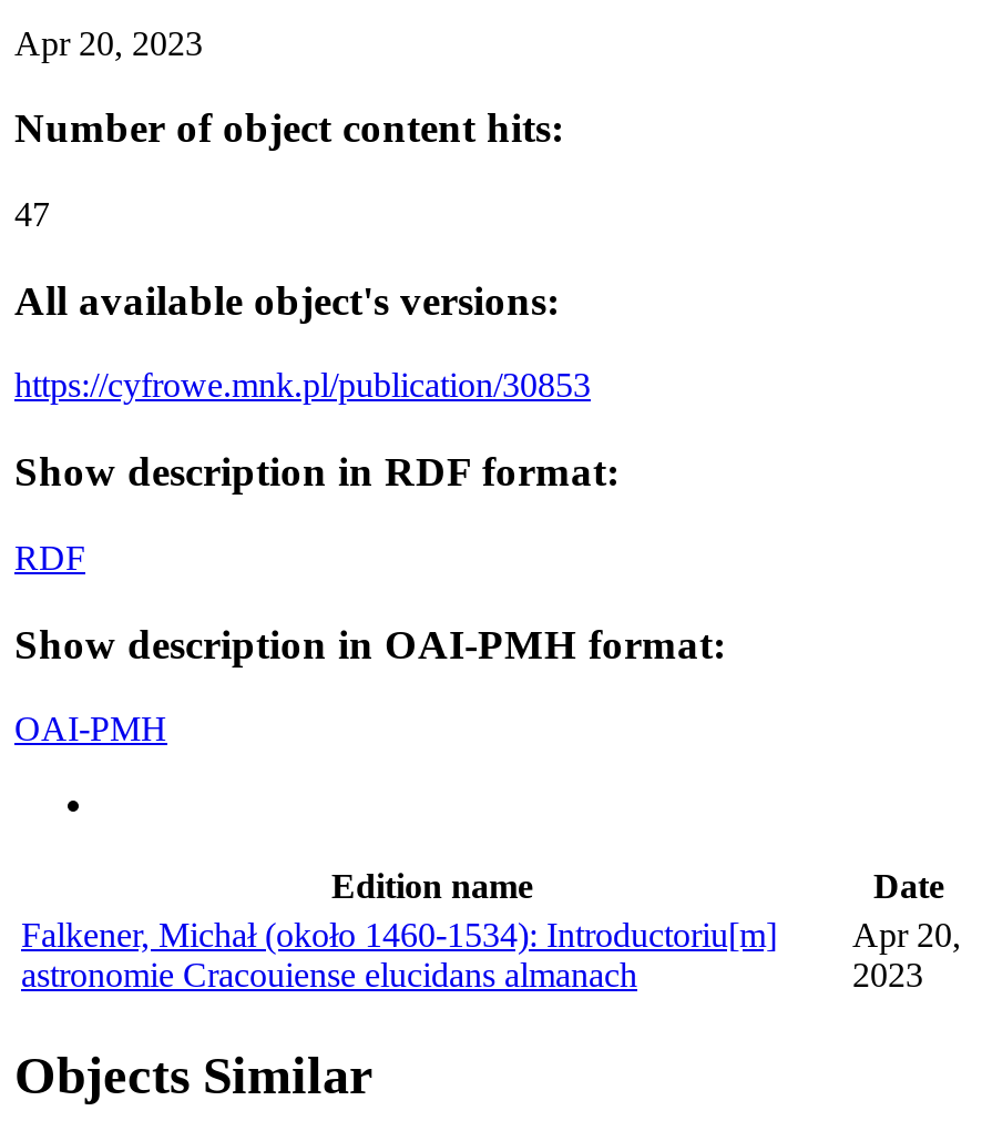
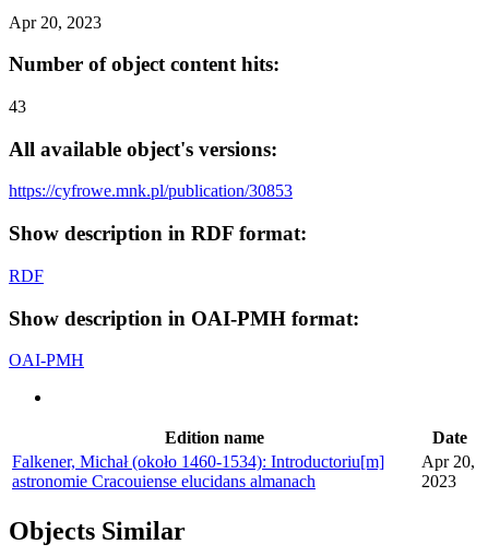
- 47
+ 43
